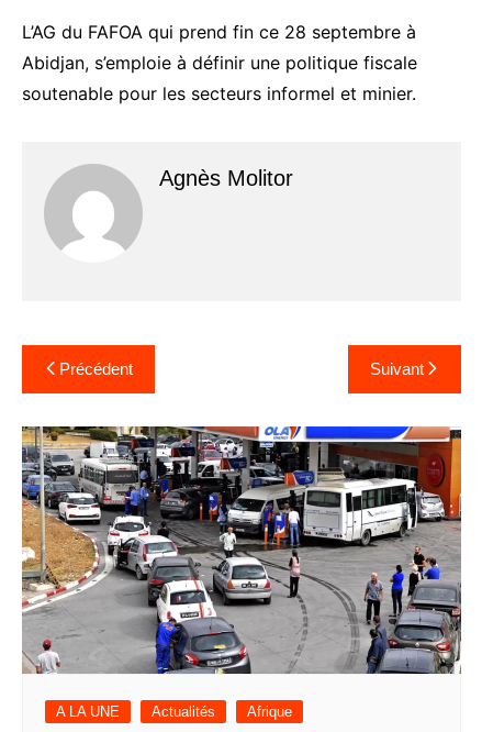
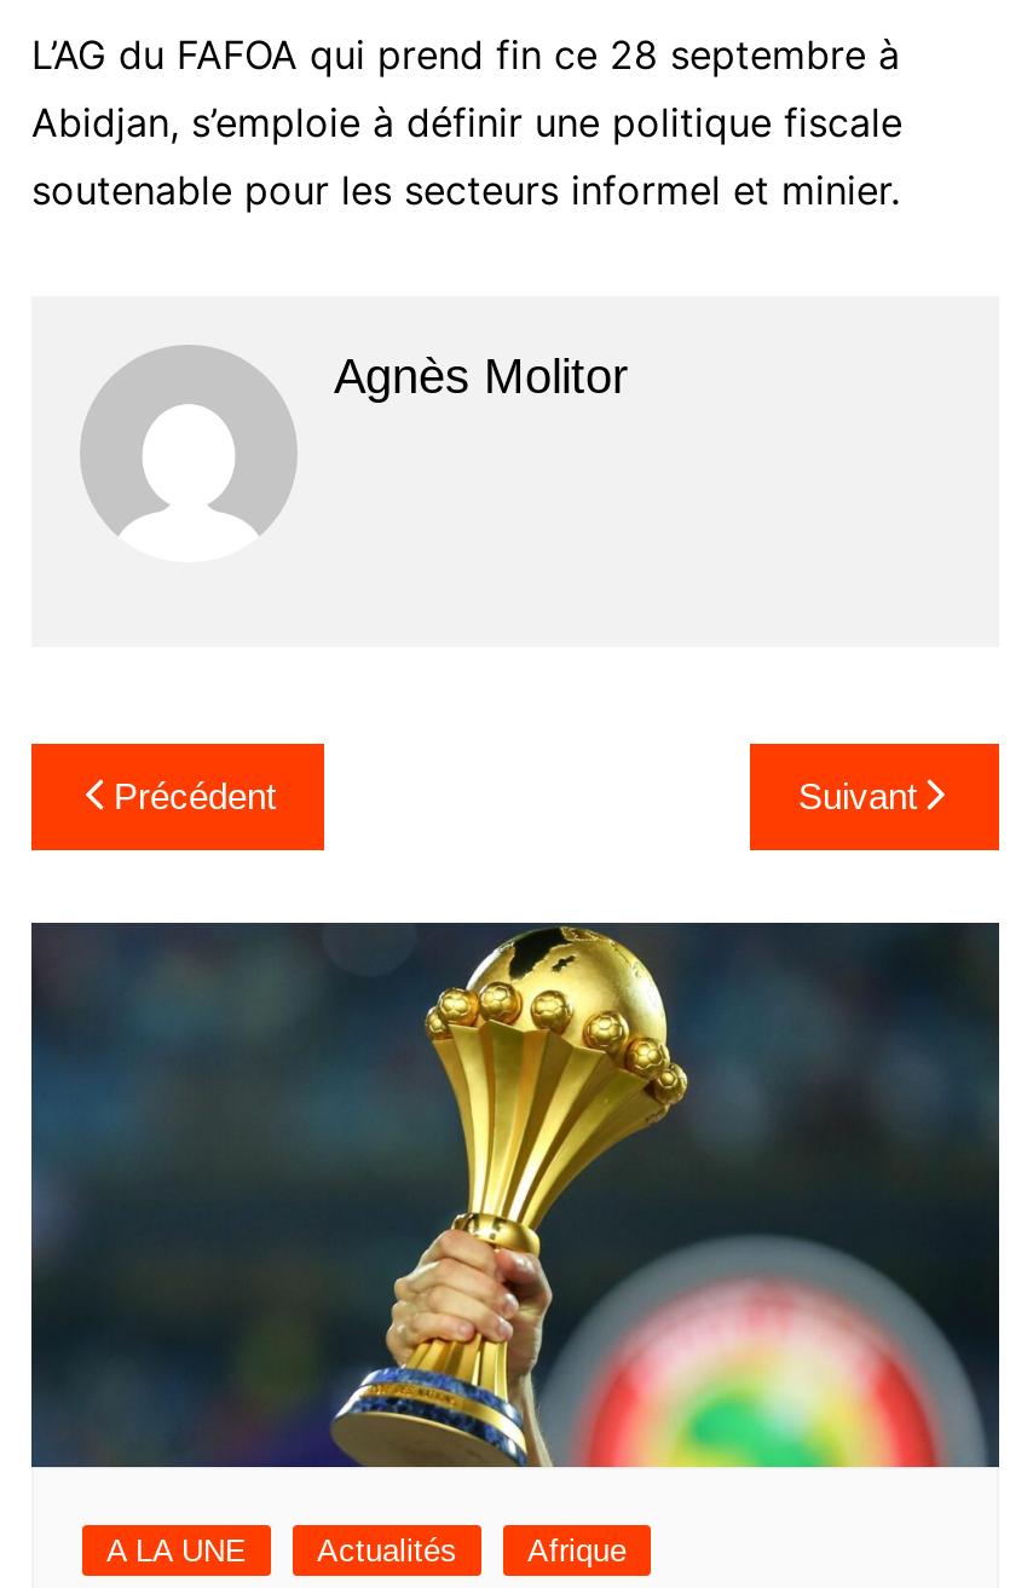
- [image]
+ [image]
